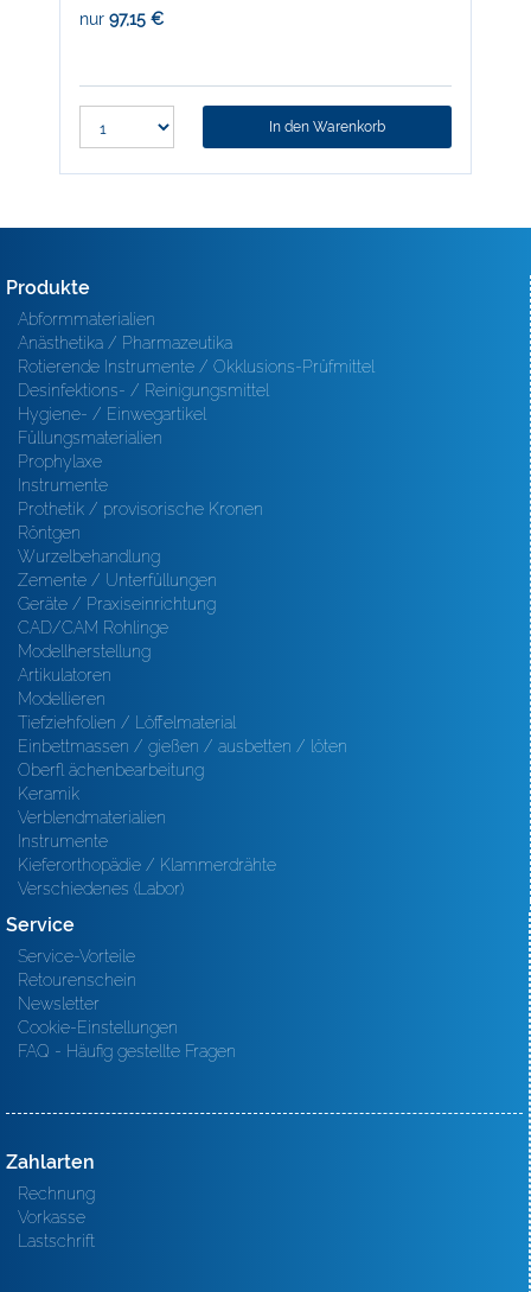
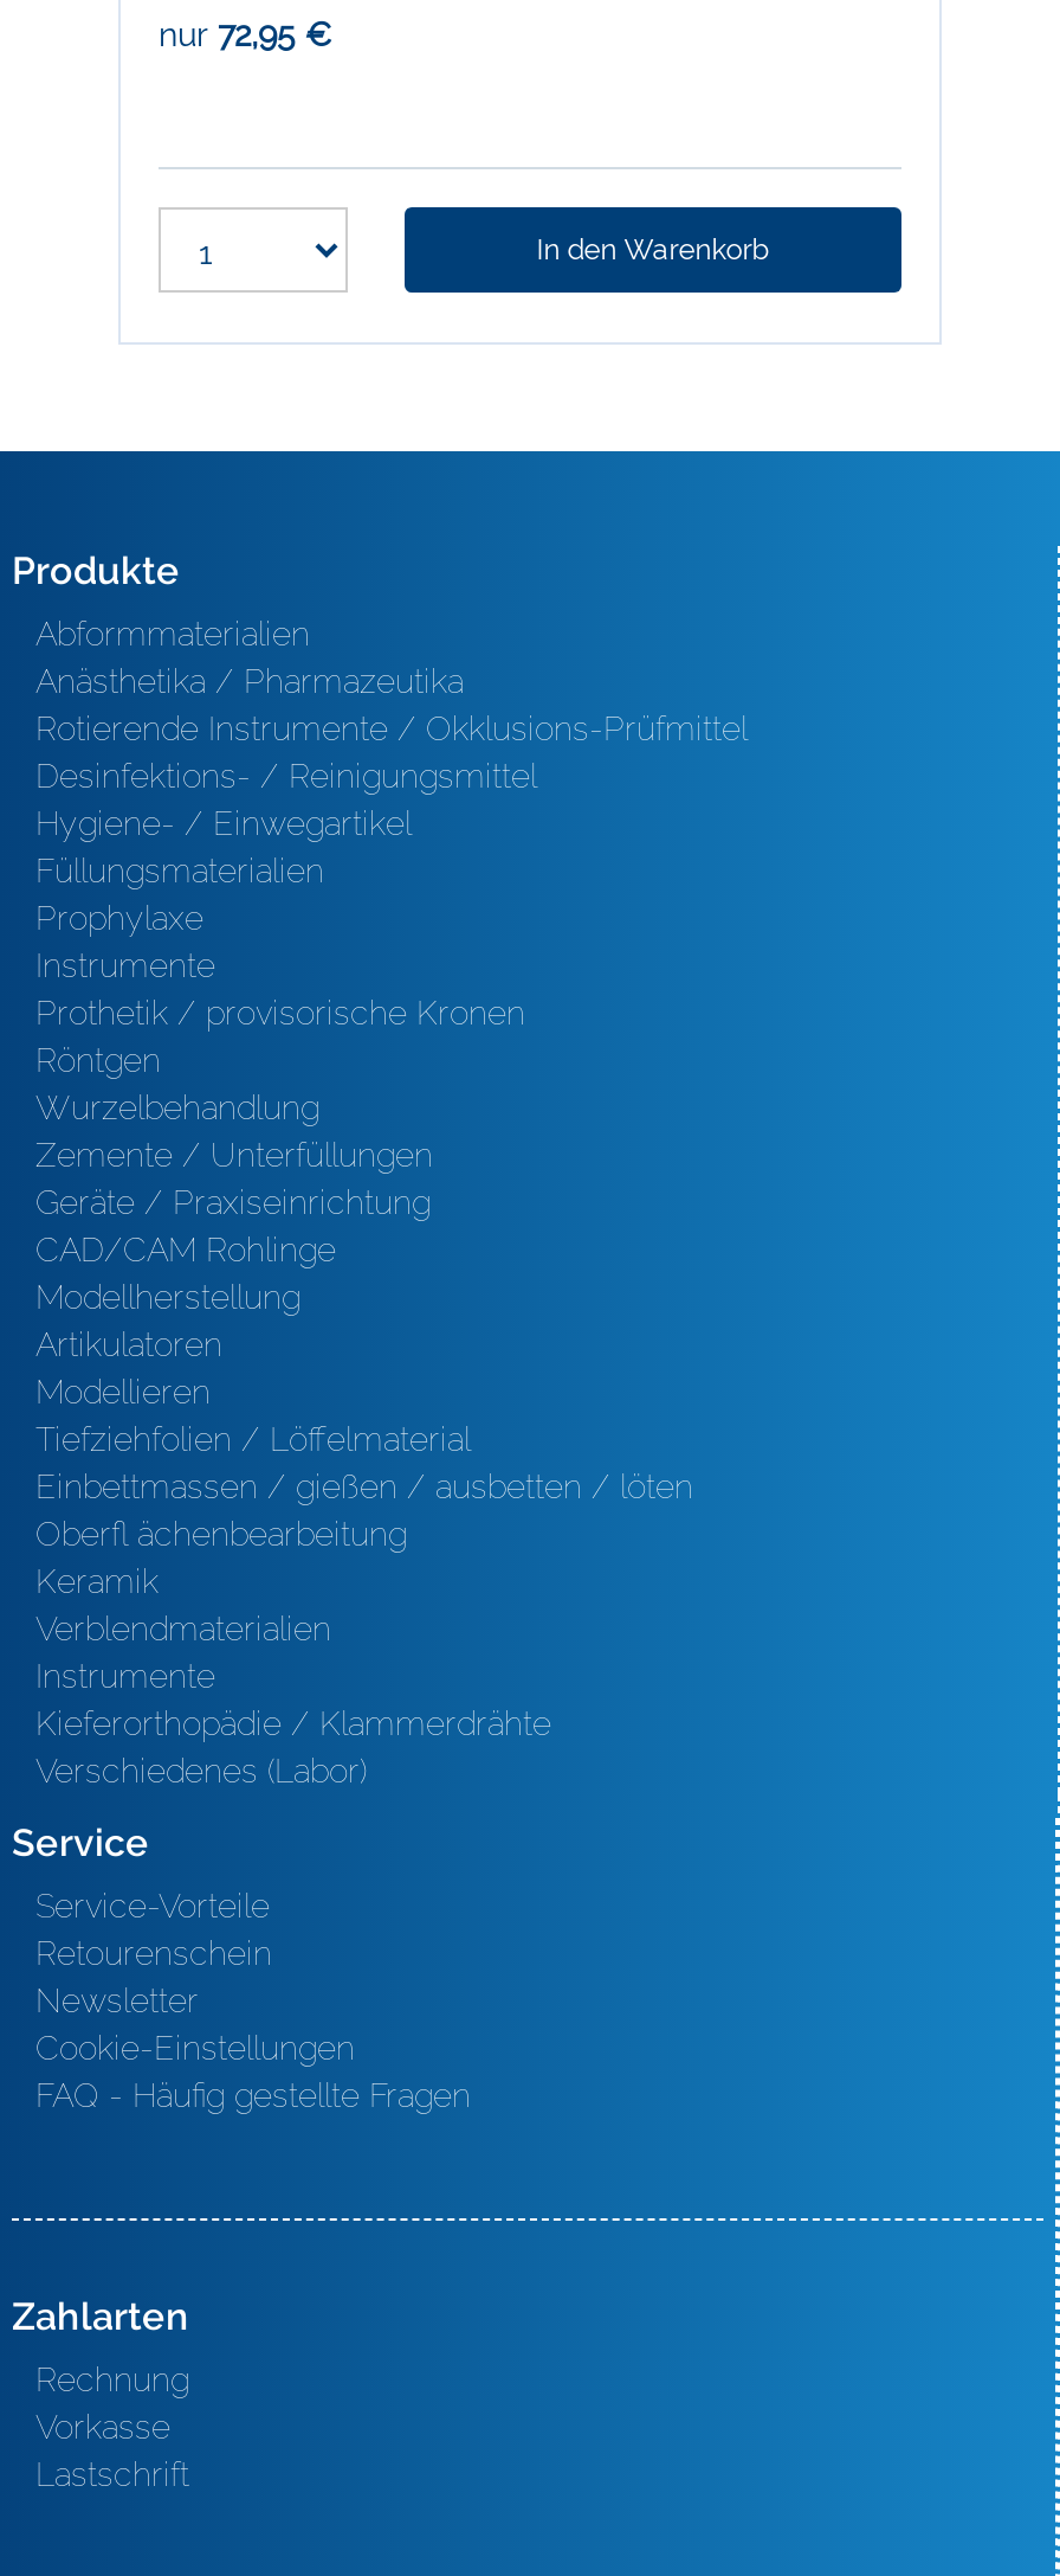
- nur 97,15 €
+ nur 72,95 €
